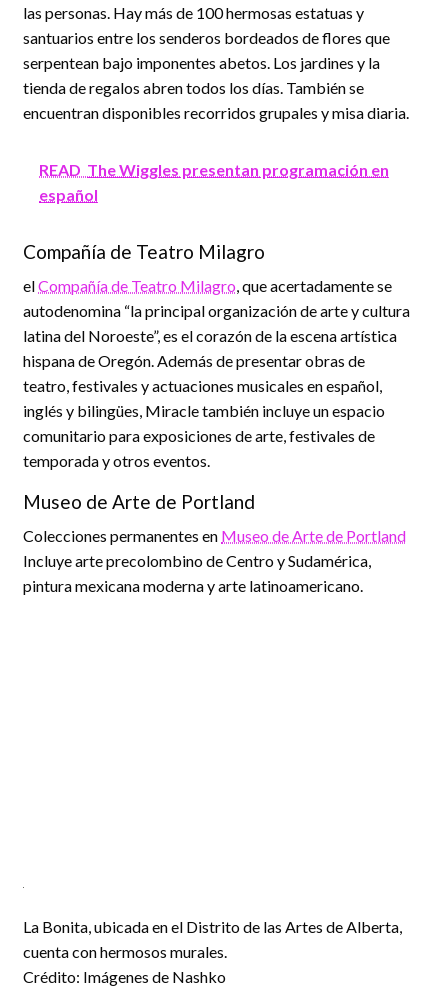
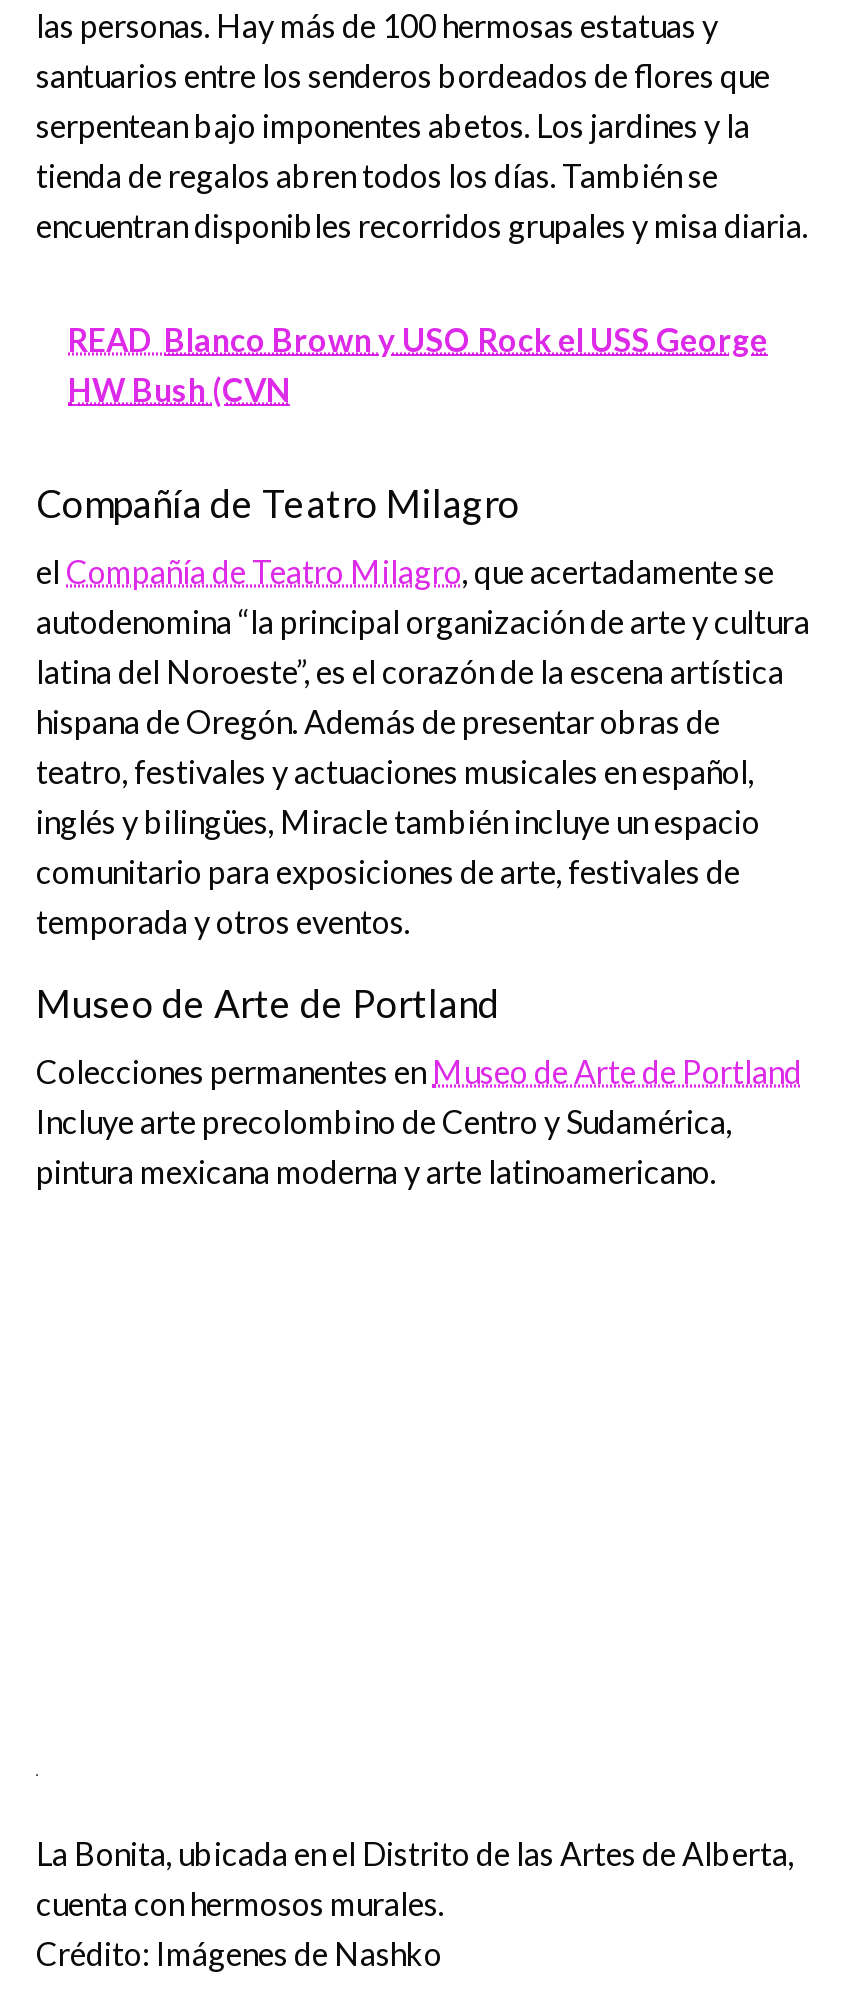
- READ The Wiggles presentan programación en
- español
+ READ Blanco Brown y USO Rock el USS George
+ HW Bush (CVN
